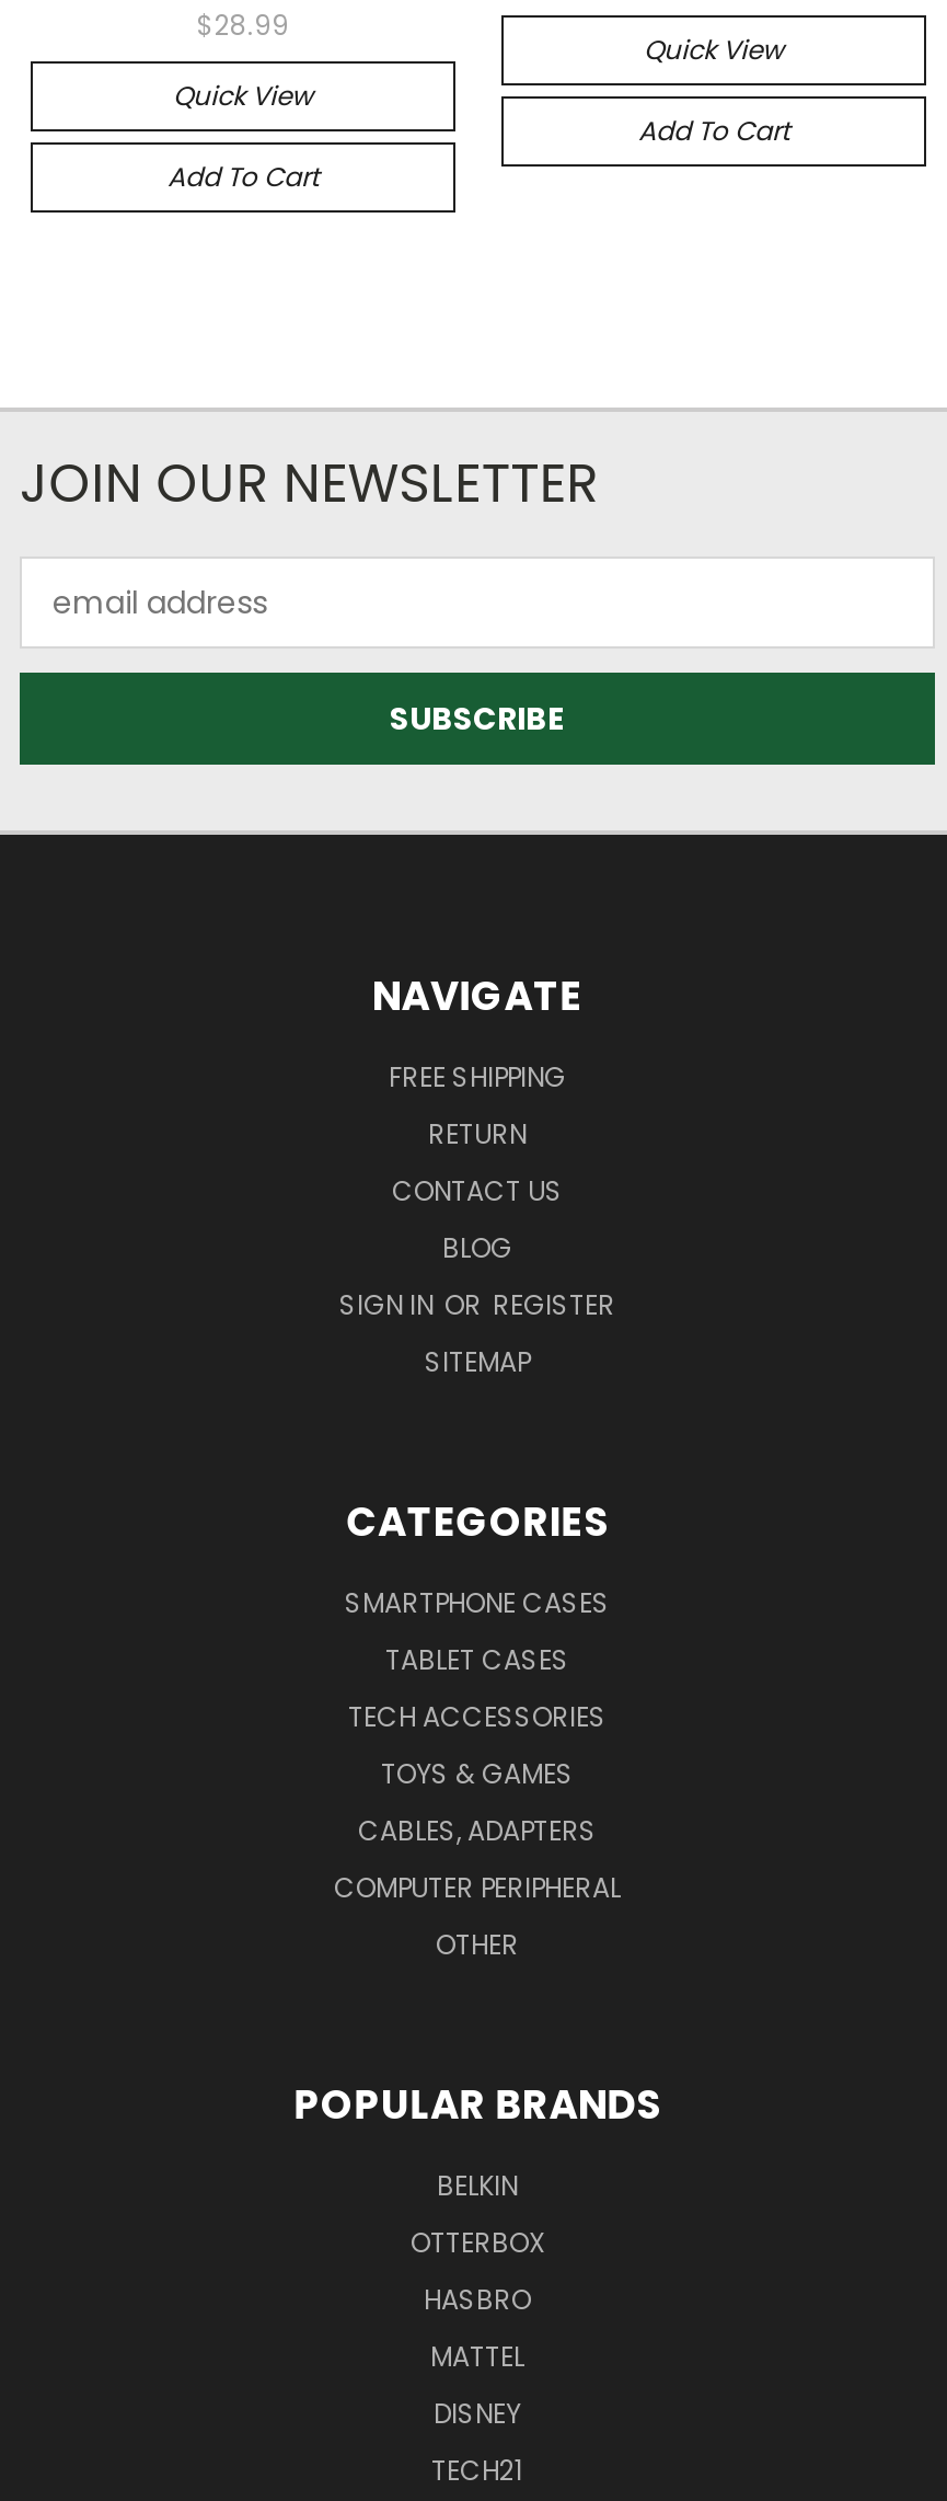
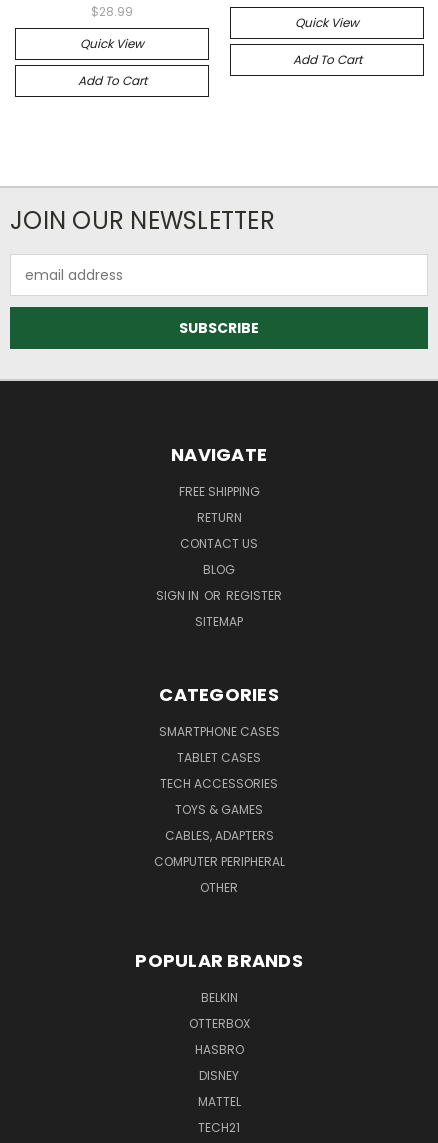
moved down: MATTEL

moved up: DISNEY
